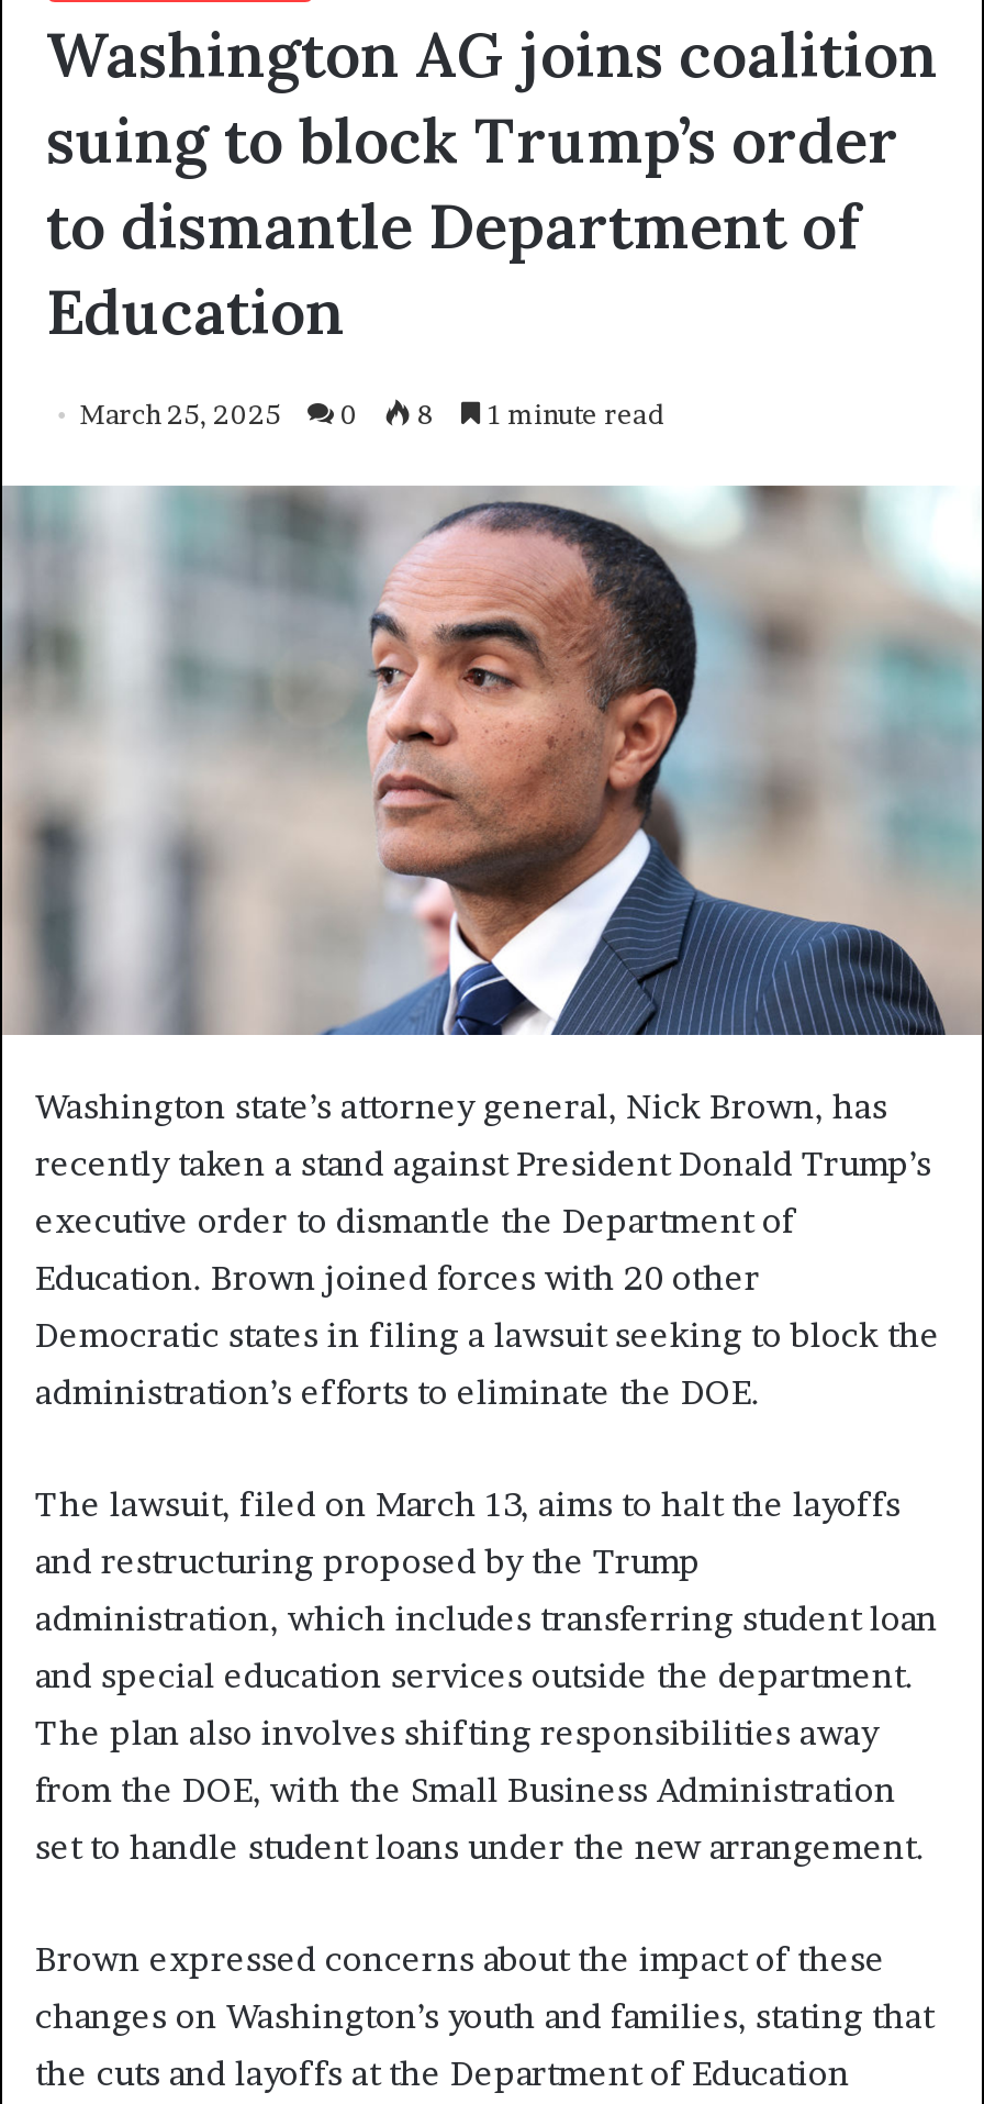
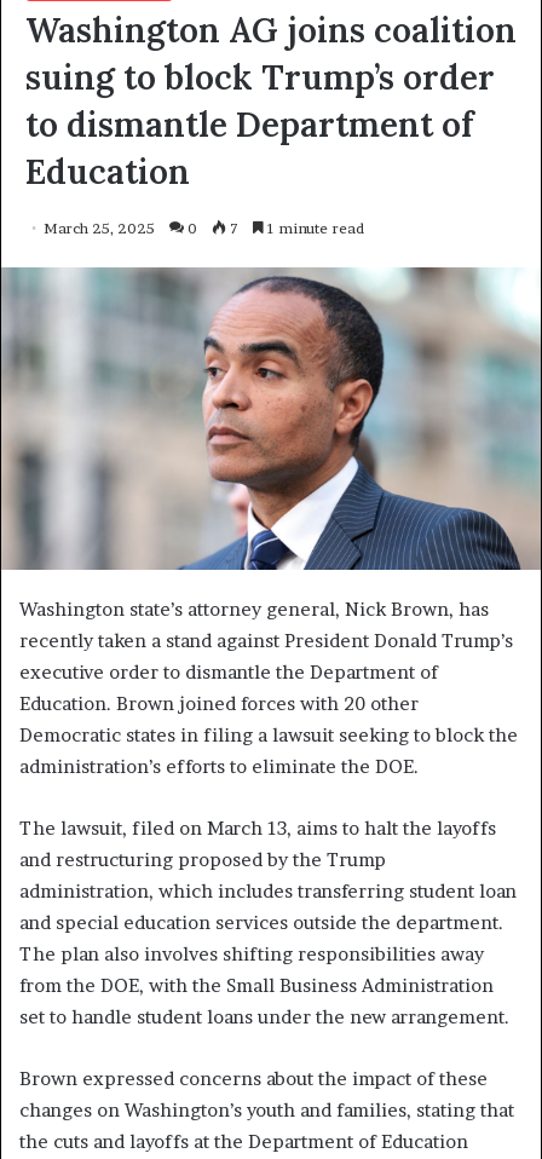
- March 25, 2025 0 8 1 minute read
+ March 25, 2025 0 7 1 minute read
